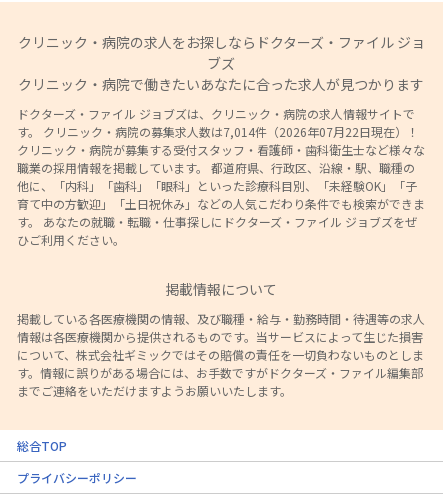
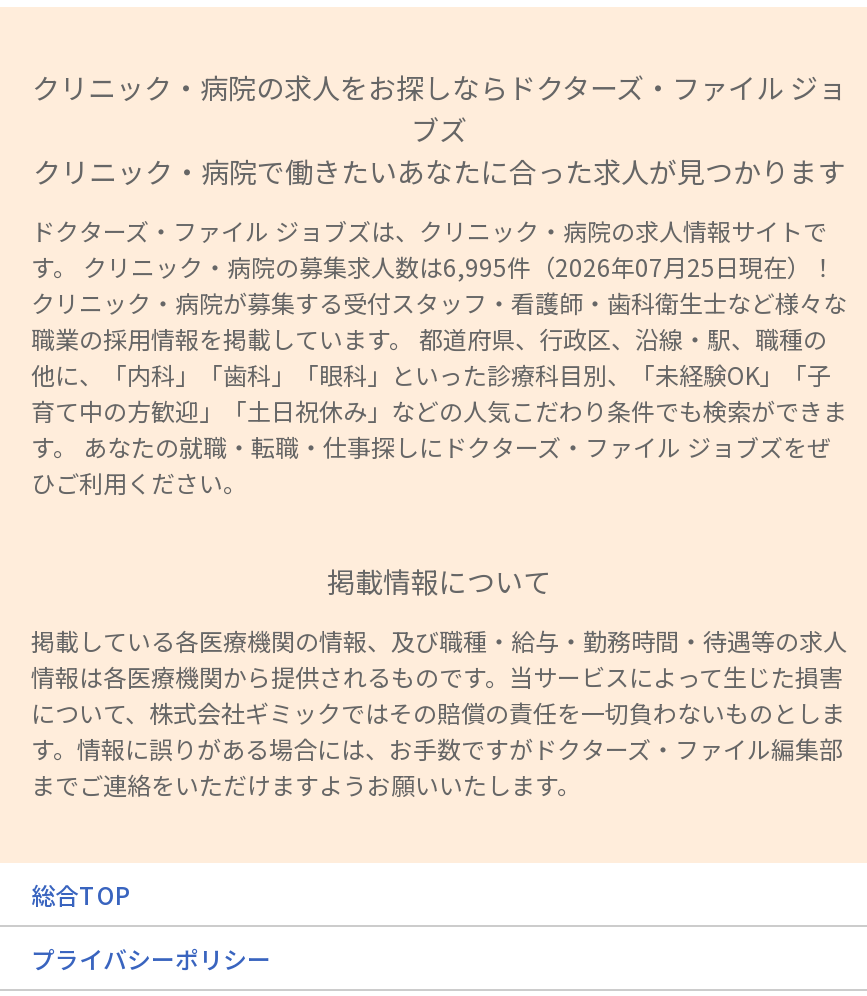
- す。 クリニック・病院の募集求人数は7,014件（2026年07月22日現在）！
+ す。 クリニック・病院の募集求人数は6,995件（2026年07月25日現在）！
